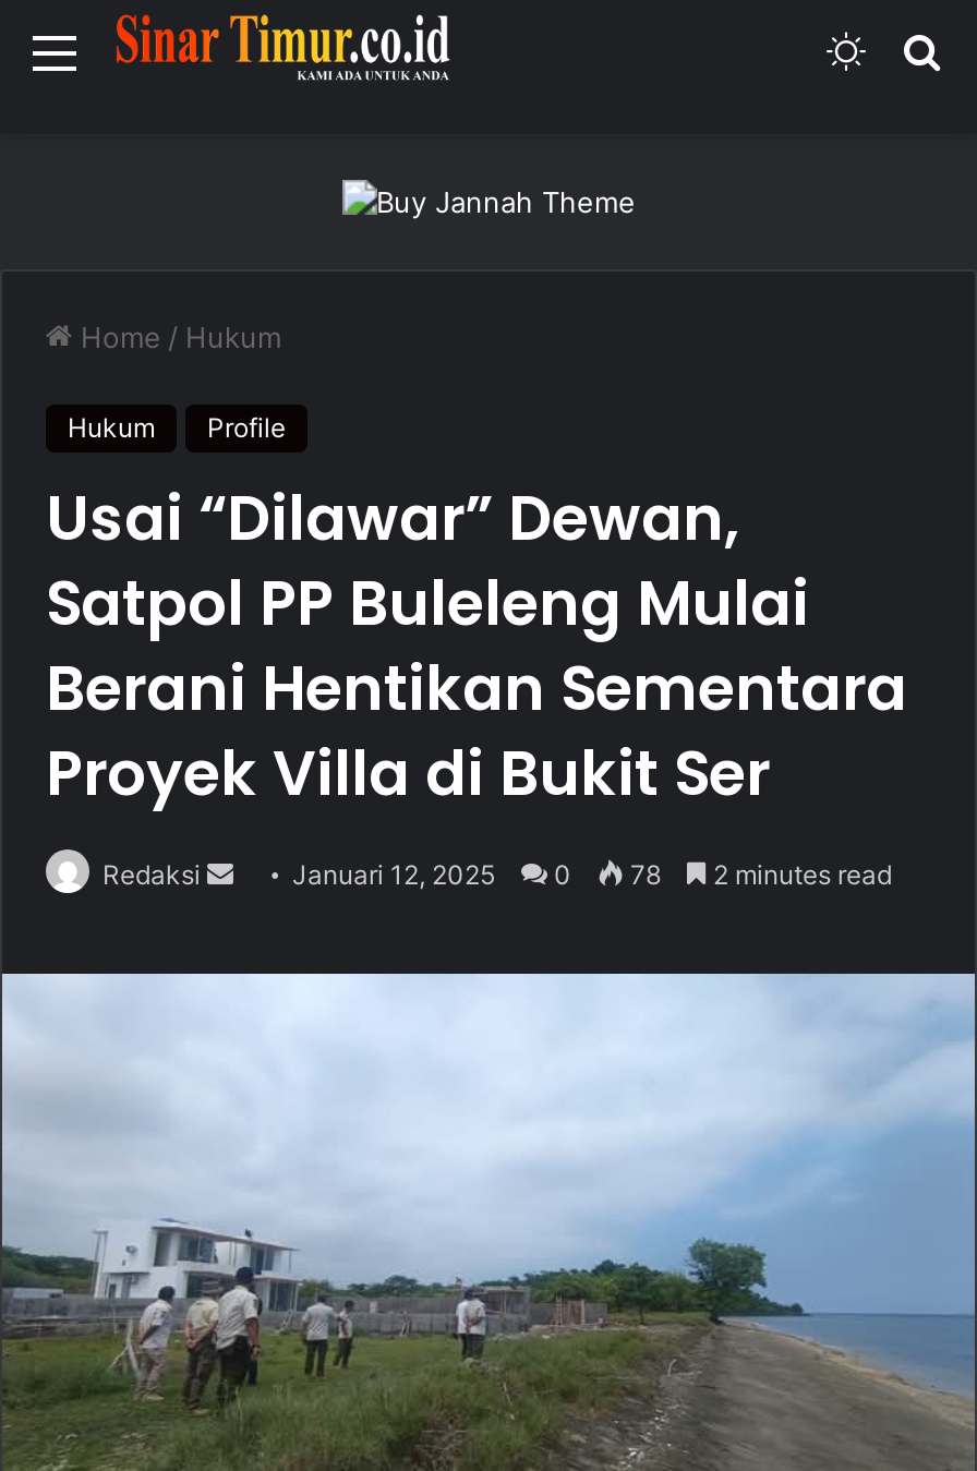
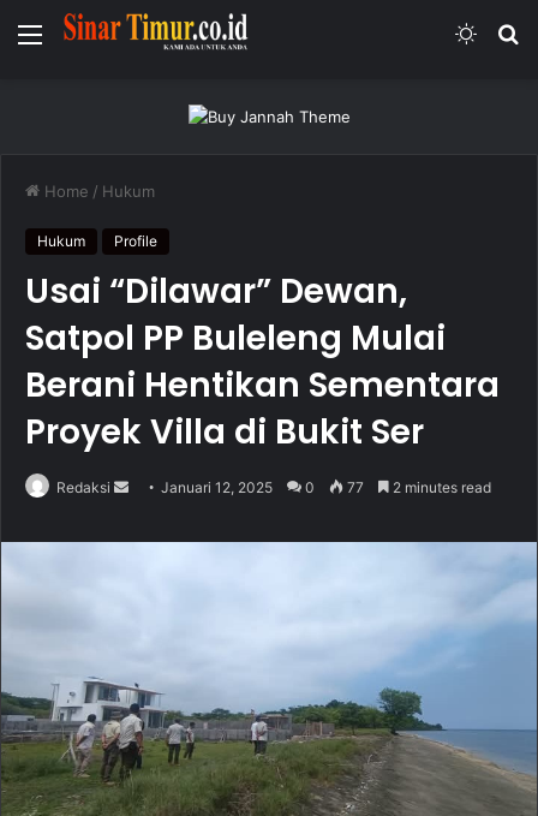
- 78
+ 77
